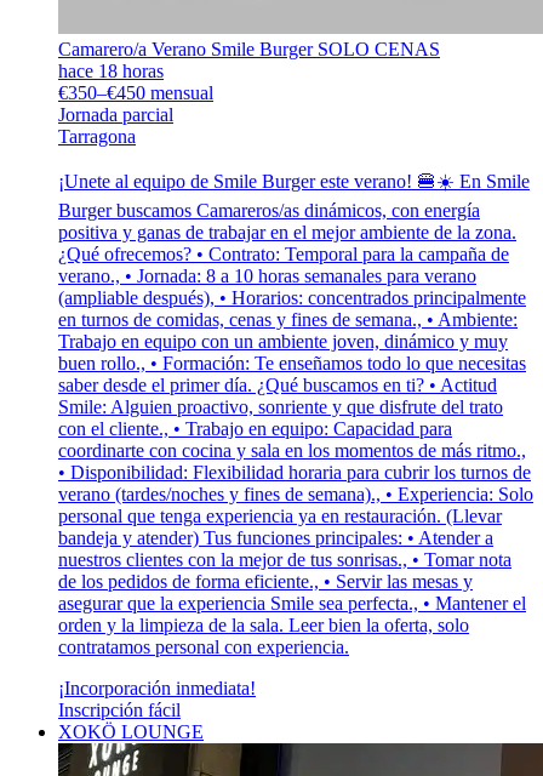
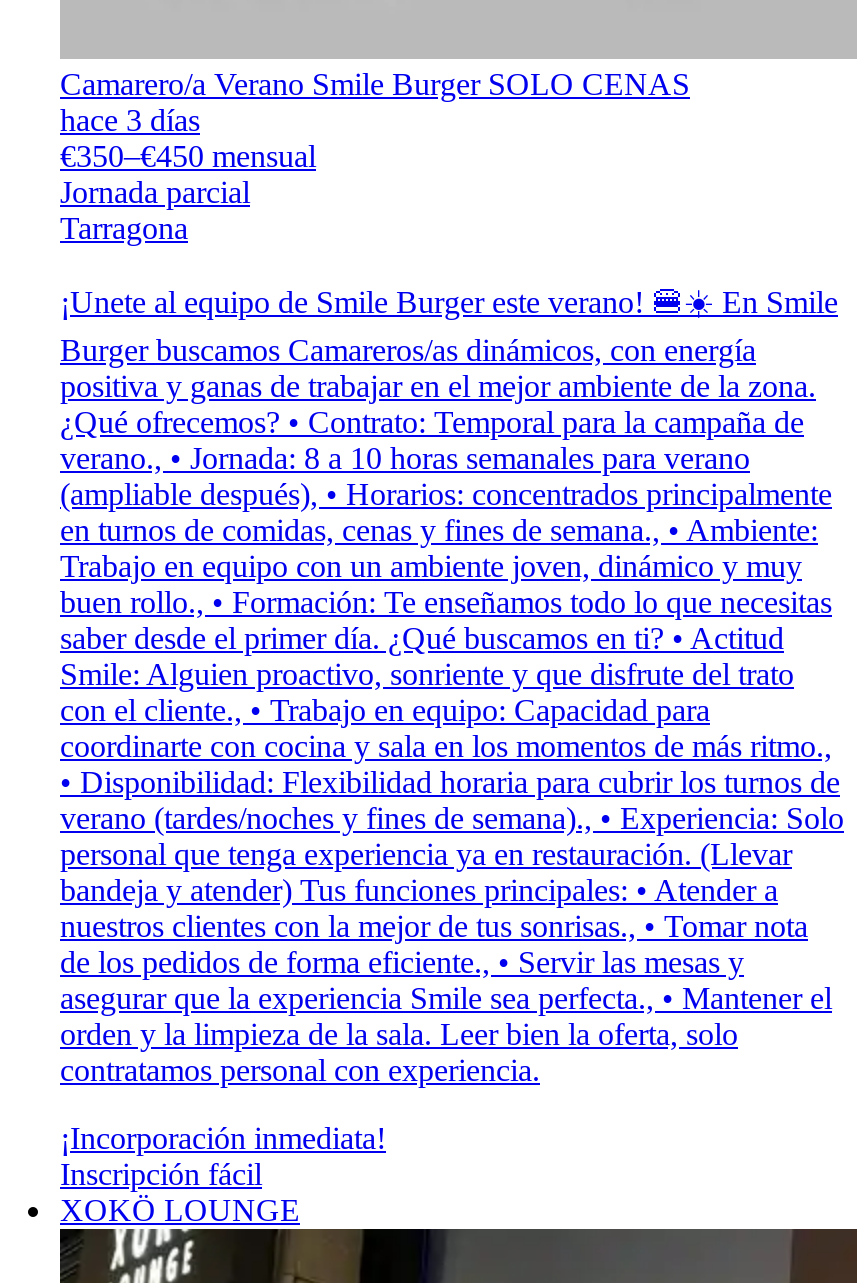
- hace 18 horas
+ hace 3 días
